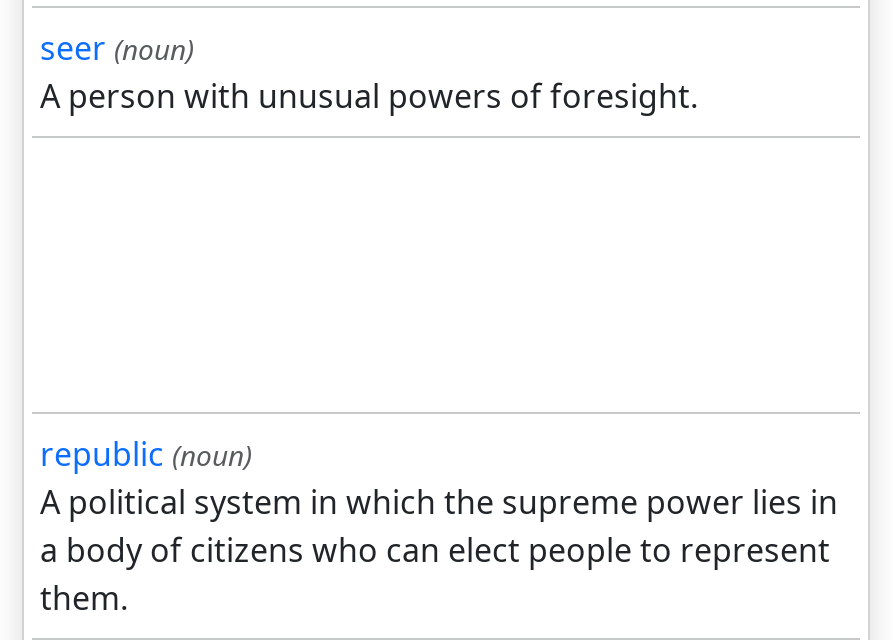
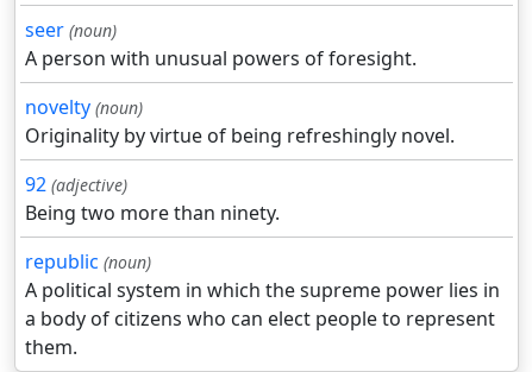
+ novelty (noun)
+ Originality by virtue of being refreshingly novel.
+ 92 (adjective)
+ Being two more than ninety.
